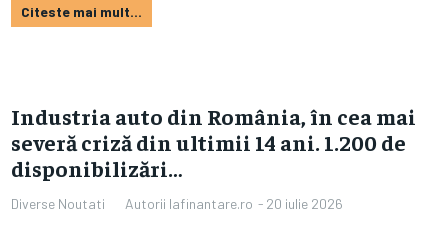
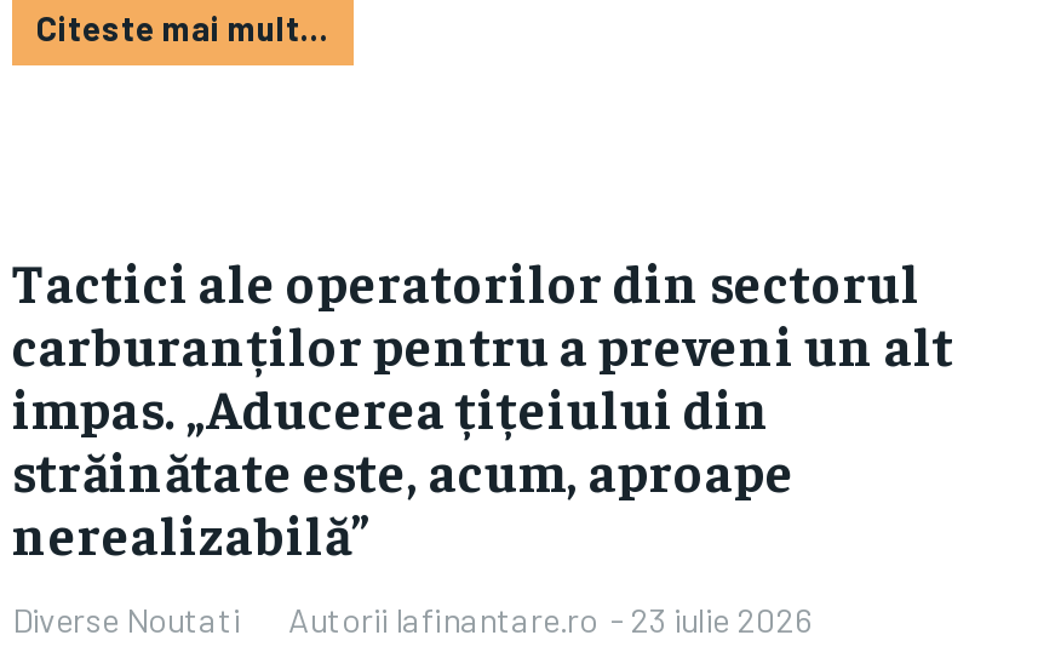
- Industria auto din România, în cea mai
- severă criză din ultimii 14 ani. 1.200 de
- disponibilizări…
+ Tactici ale operatorilor din sectorul
+ carburanților pentru a preveni un alt
+ impas. „Aducerea țițeiului din
+ străinătate este, acum, aproape
+ nerealizabilă”

- Autorii Iafinantare.ro - 20 iulie 2026
+ Autorii Iafinantare.ro - 23 iulie 2026
